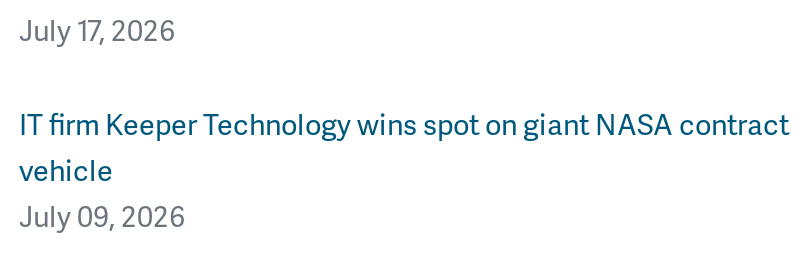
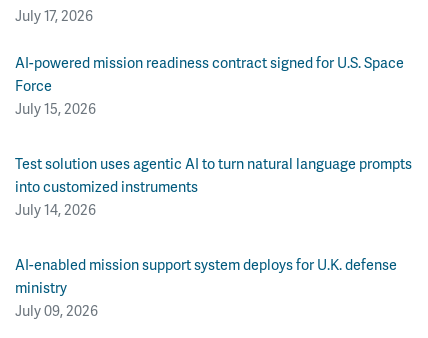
- IT firm Keeper Technology wins spot on giant NASA contract
- vehicle
+ AI-powered mission readiness contract signed for U.S. Space
+ Force
+ July 15, 2026
+ Test solution uses agentic AI to turn natural language prompts
+ into customized instruments
+ July 14, 2026
+ AI-enabled mission support system deploys for U.K. defense
+ ministry
